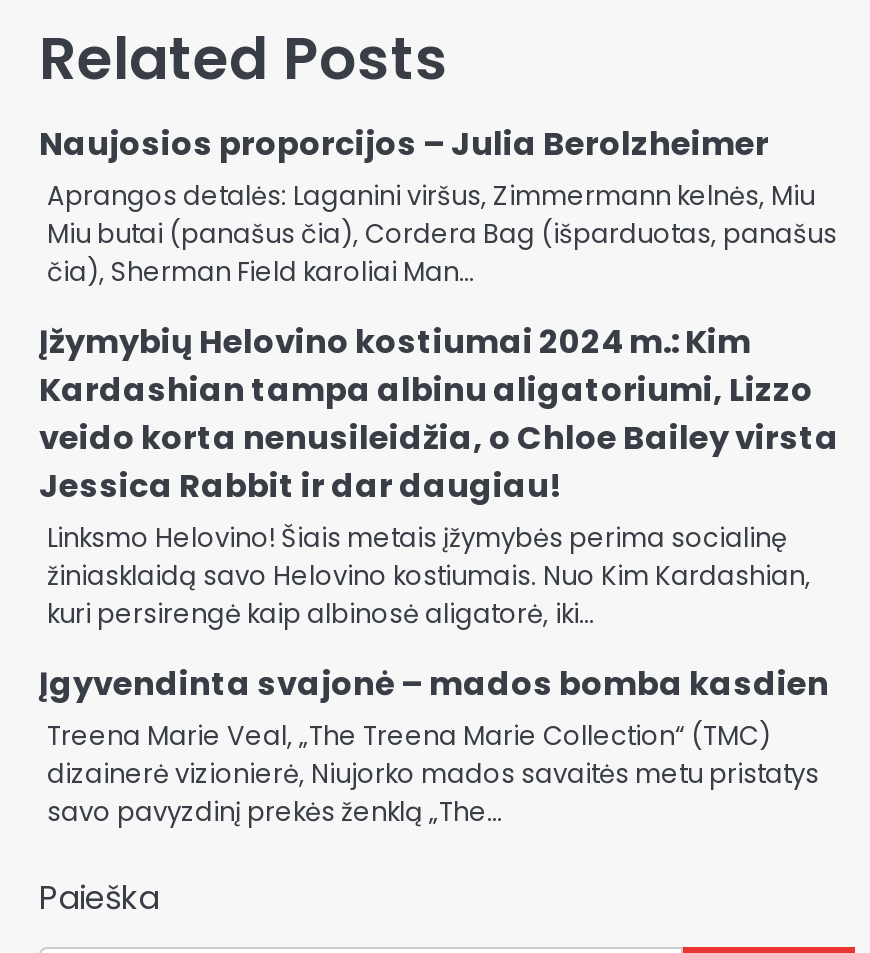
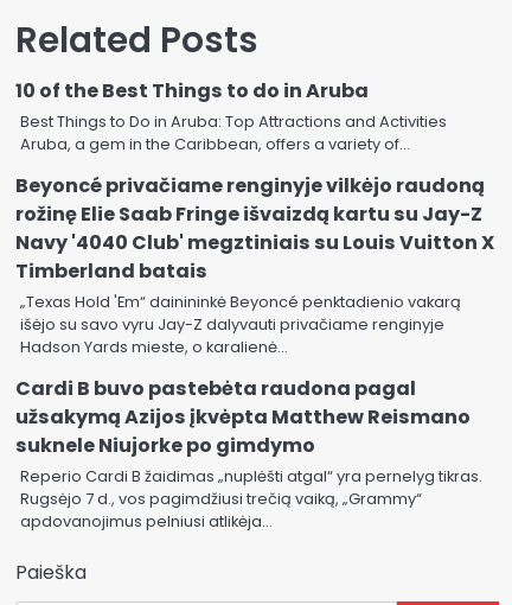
- Naujosios proporcijos – Julia Berolzheimer
- Aprangos detalės: Laganini viršus, Zimmermann kelnės, Miu
- Miu butai (panašus čia), Cordera Bag (išparduotas, panašus
- čia), Sherman Field karoliai Man…
+ 10 of the Best Things to do in Aruba
+ Best Things to Do in Aruba: Top Attractions and Activities
+ Aruba, a gem in the Caribbean, offers a variety of…

- Įžymybių Helovino kostiumai 2024 m.: Kim
- Kardashian tampa albinu aligatoriumi, Lizzo
- veido korta nenusileidžia, o Chloe Bailey virsta
- Jessica Rabbit ir dar daugiau!
- Linksmo Helovino! Šiais metais įžymybės perima socialinę
- žiniasklaidą savo Helovino kostiumais. Nuo Kim Kardashian,
- kuri persirengė kaip albinosė aligatorė, iki…
+ Beyoncé privačiame renginyje vilkėjo raudoną
+ rožinę Elie Saab Fringe išvaizdą kartu su Jay-Z
+ Navy '4040 Club' megztiniais su Louis Vuitton X
+ Timberland batais
+ „Texas Hold 'Em“ dainininkė Beyoncé penktadienio vakarą
+ išėjo su savo vyru Jay-Z dalyvauti privačiame renginyje
+ Hadson Yards mieste, o karalienė…

- Įgyvendinta svajonė – mados bomba kasdien
- Treena Marie Veal, „The Treena Marie Collection“ (TMC)
- dizainerė vizionierė, Niujorko mados savaitės metu pristatys
- savo pavyzdinį prekės ženklą „The…
+ Cardi B buvo pastebėta raudona pagal
+ užsakymą Azijos įkvėpta Matthew Reismano
+ suknele Niujorke po gimdymo
+ Reperio Cardi B žaidimas „nuplėšti atgal“ yra pernelyg tikras.
+ Rugsėjo 7 d., vos pagimdžiusi trečią vaiką, „Grammy“
+ apdovanojimus pelniusi atlikėja…
